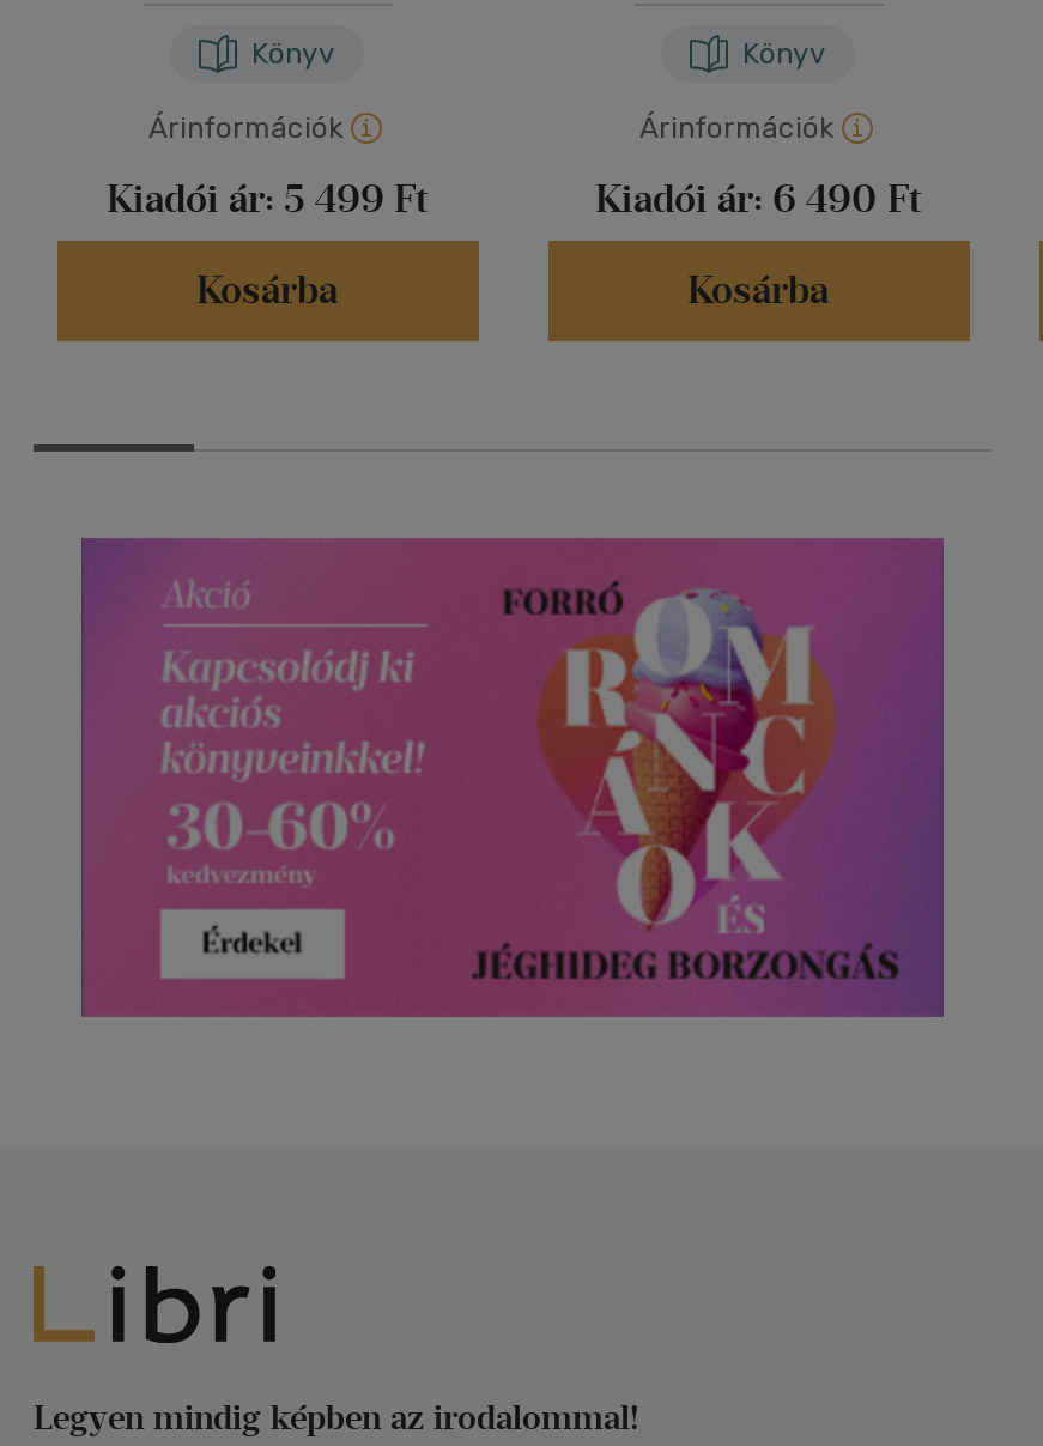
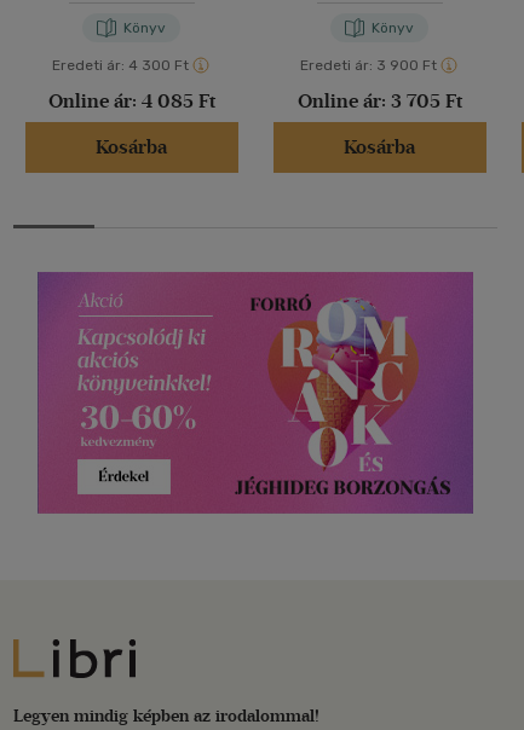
- Árinformációk
+ Eredeti ár: 4 300 Ft

- Árinformációk
+ Eredeti ár: 3 900 Ft

- Kiadói ár: 5 499 Ft
+ Online ár: 4 085 Ft

- Kiadói ár: 6 490 Ft
+ Online ár: 3 705 Ft
